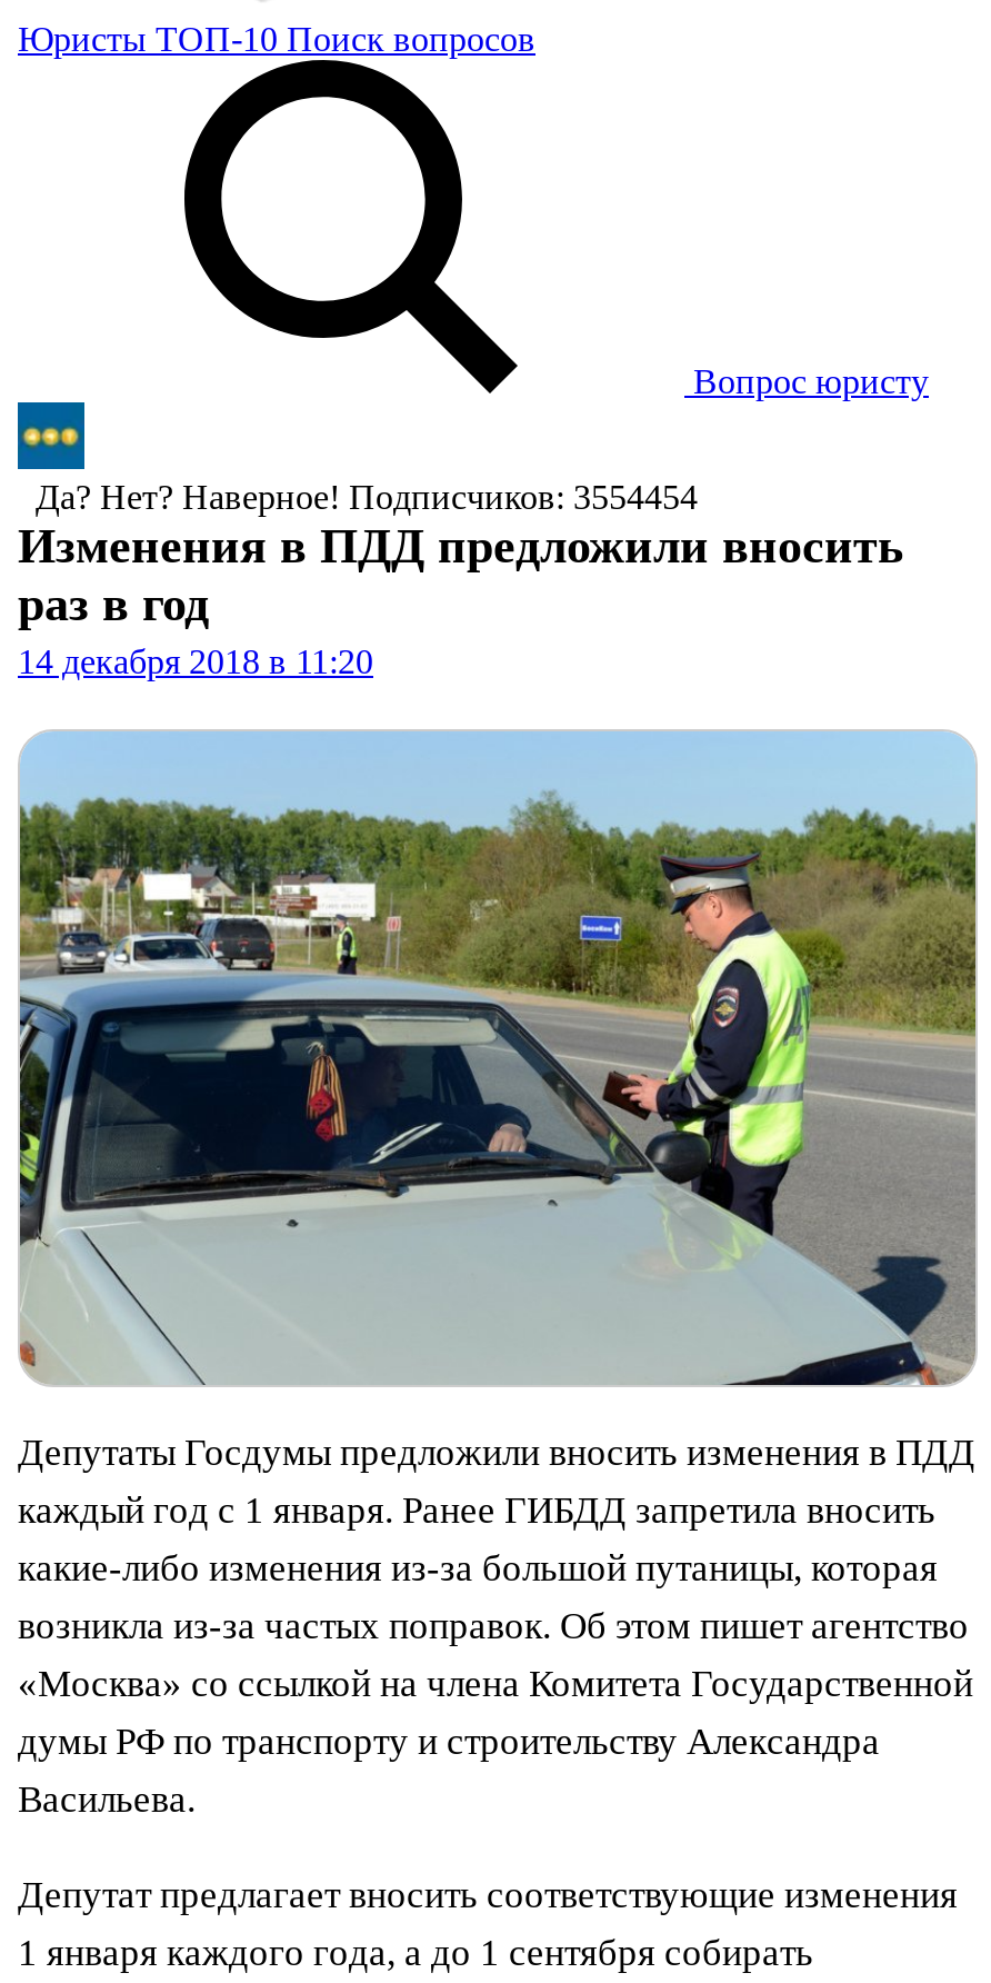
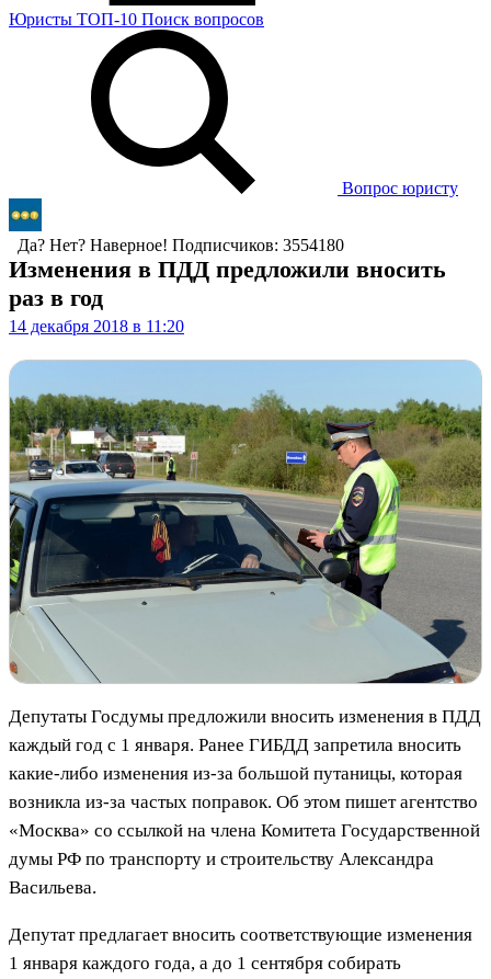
- Да? Нет? Наверное! Подписчиков: 3554454
+ Да? Нет? Наверное! Подписчиков: 3554180
